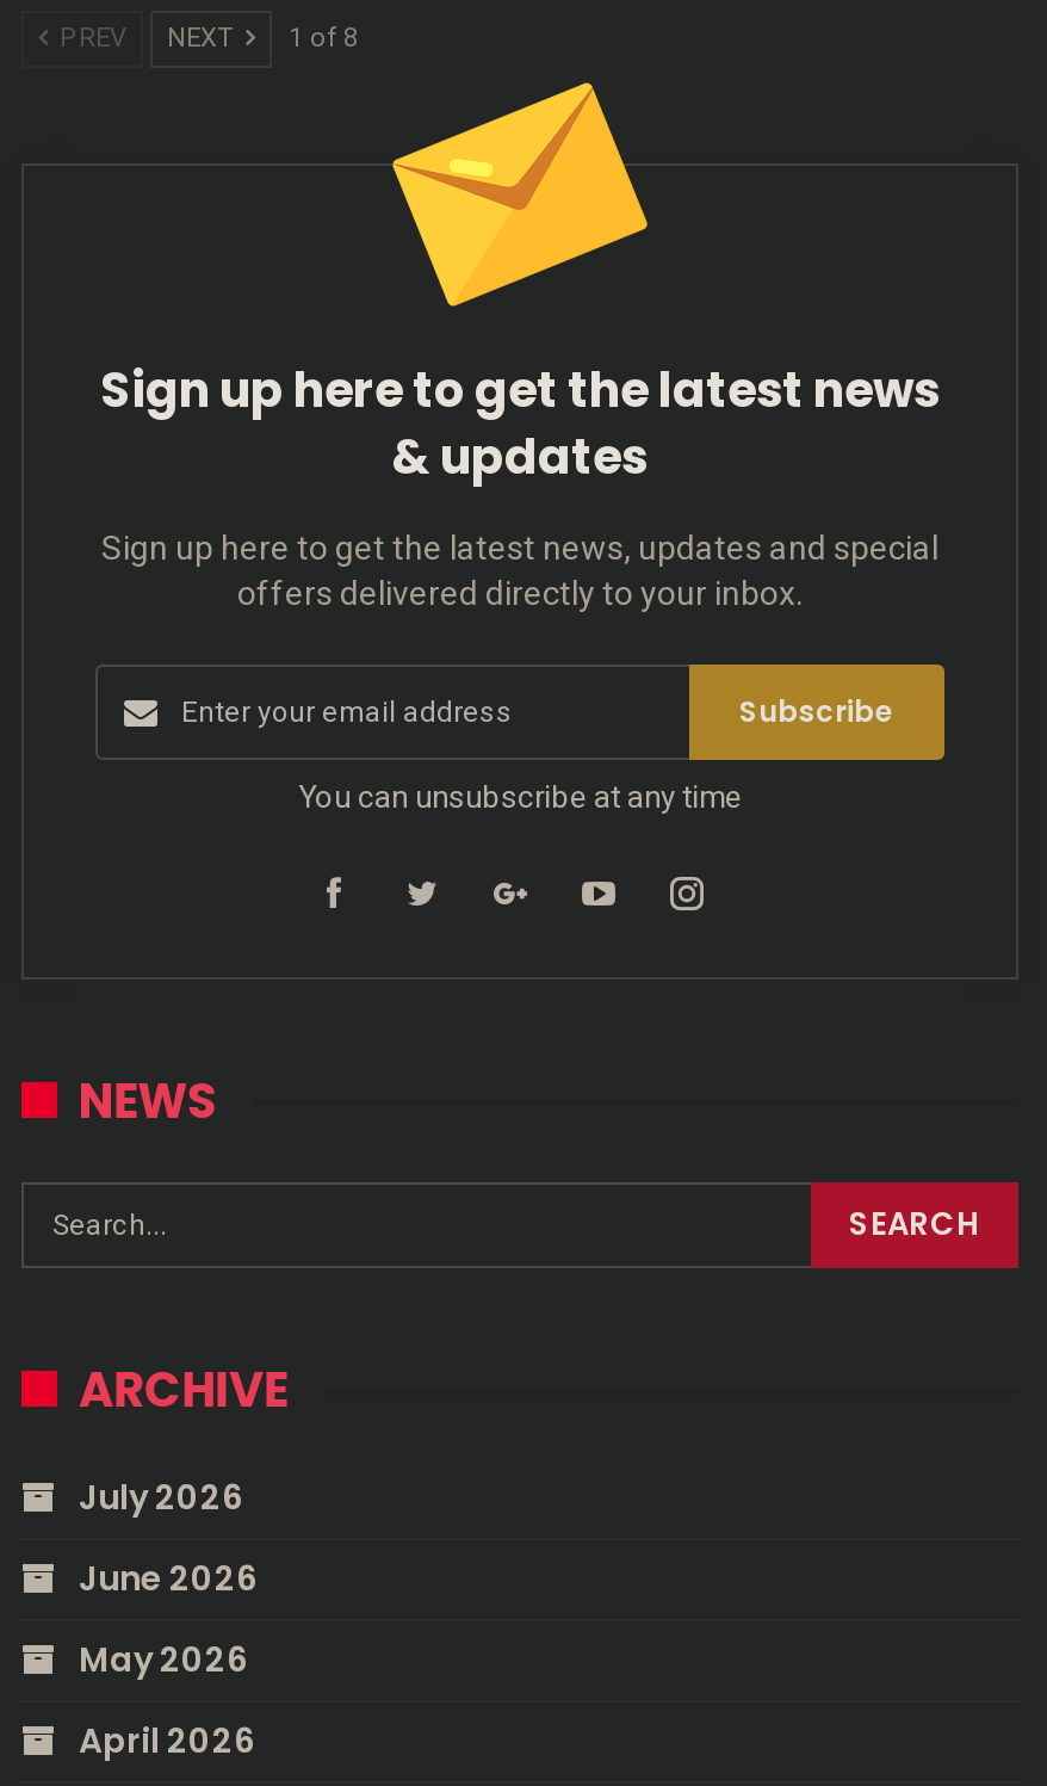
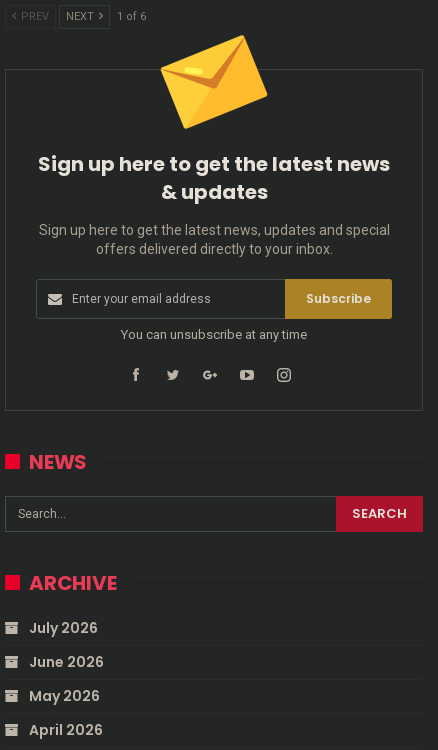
- PREV NEXT 1 of 8
+ PREV NEXT 1 of 6
